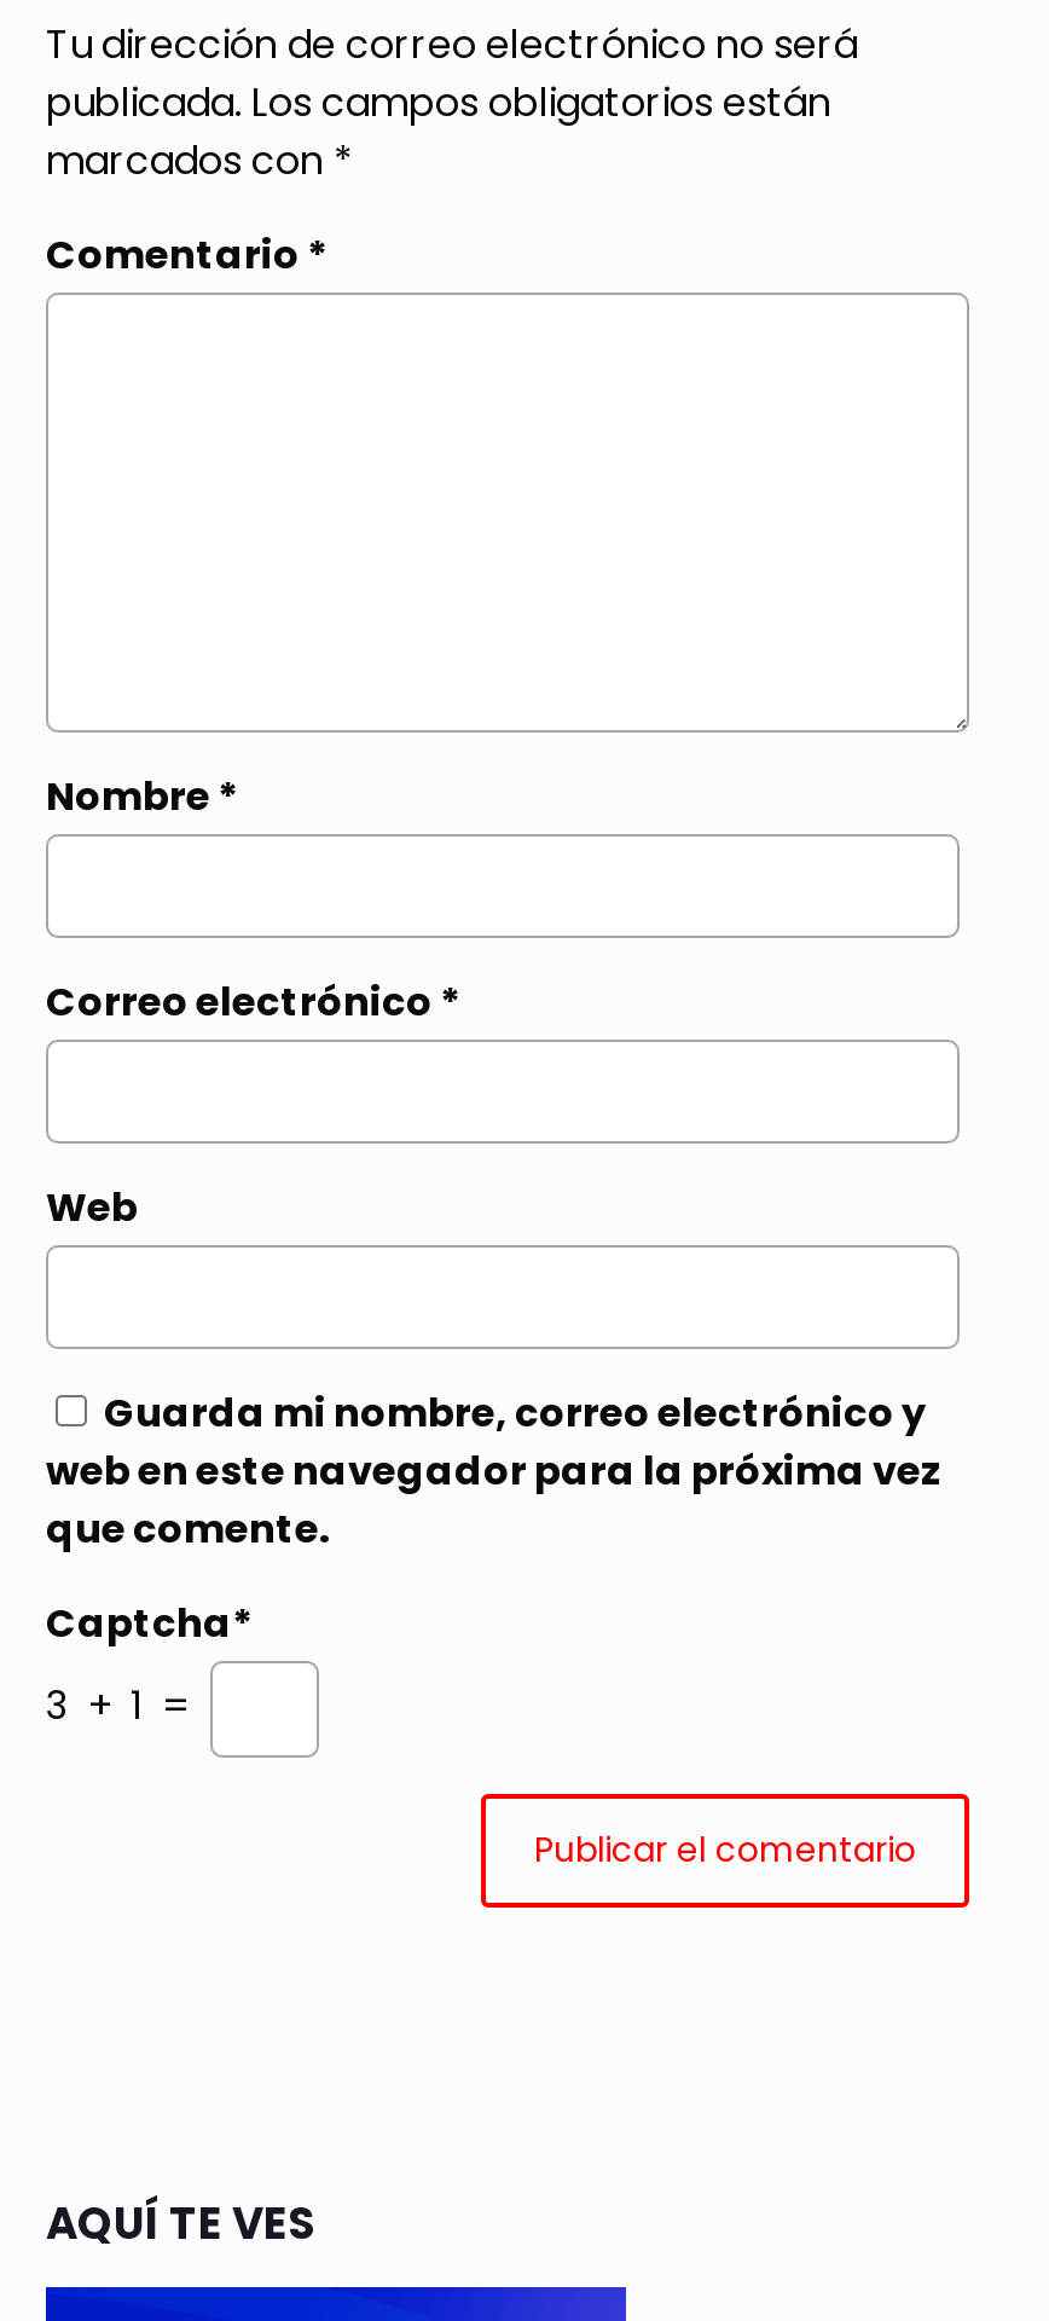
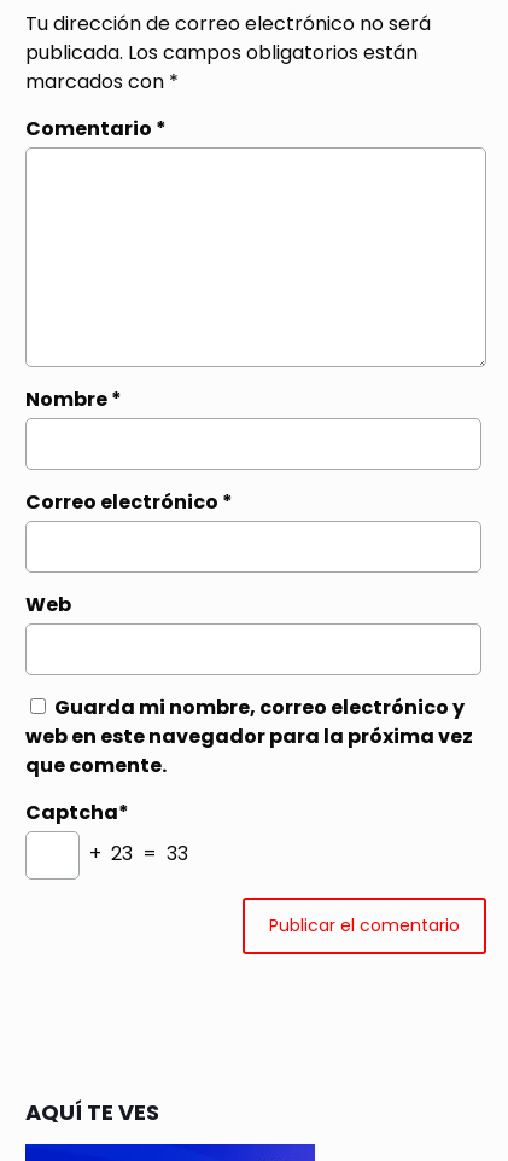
- 3 + 1 =
+ + 23 = 33
